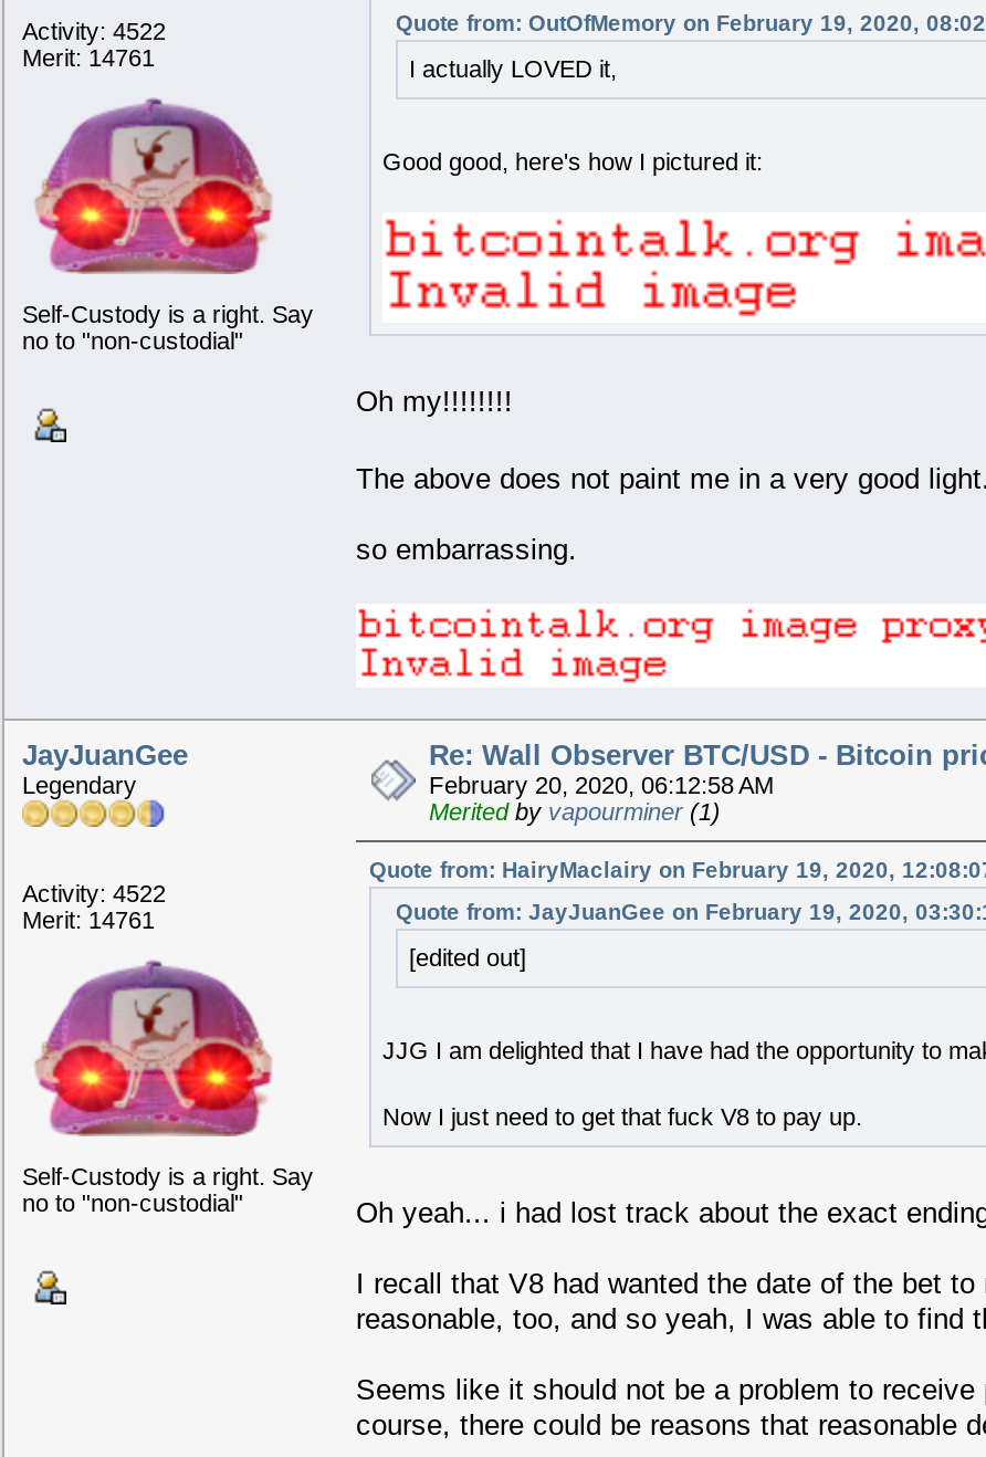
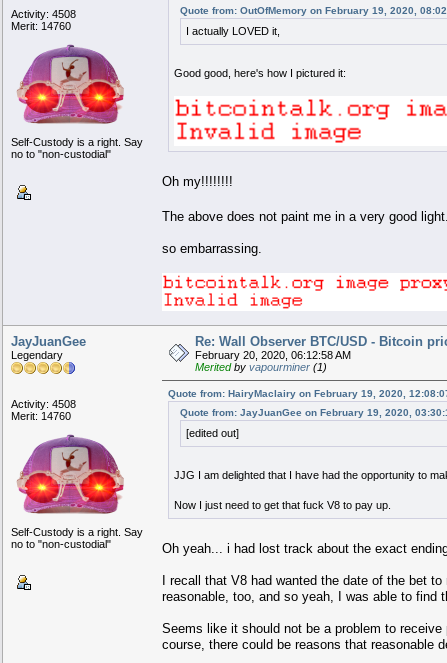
- Activity: 4522
+ Activity: 4508

- Merit: 14761
+ Merit: 14760

- Activity: 4522
+ Activity: 4508

- Merit: 14761
+ Merit: 14760
